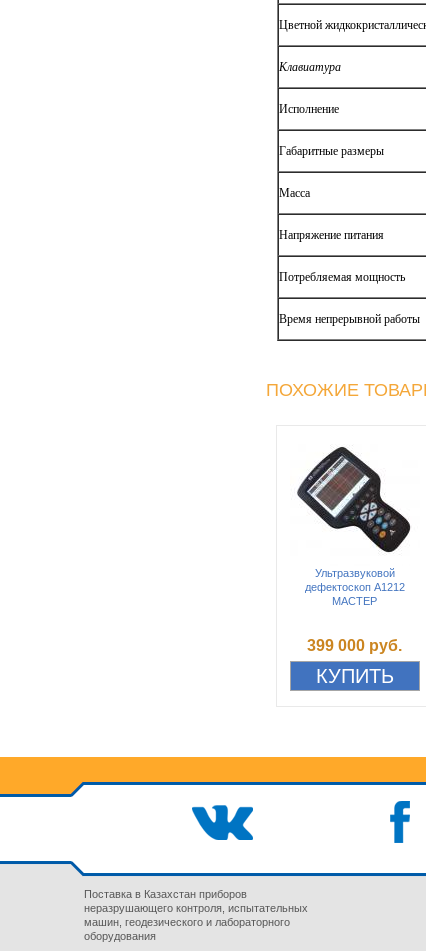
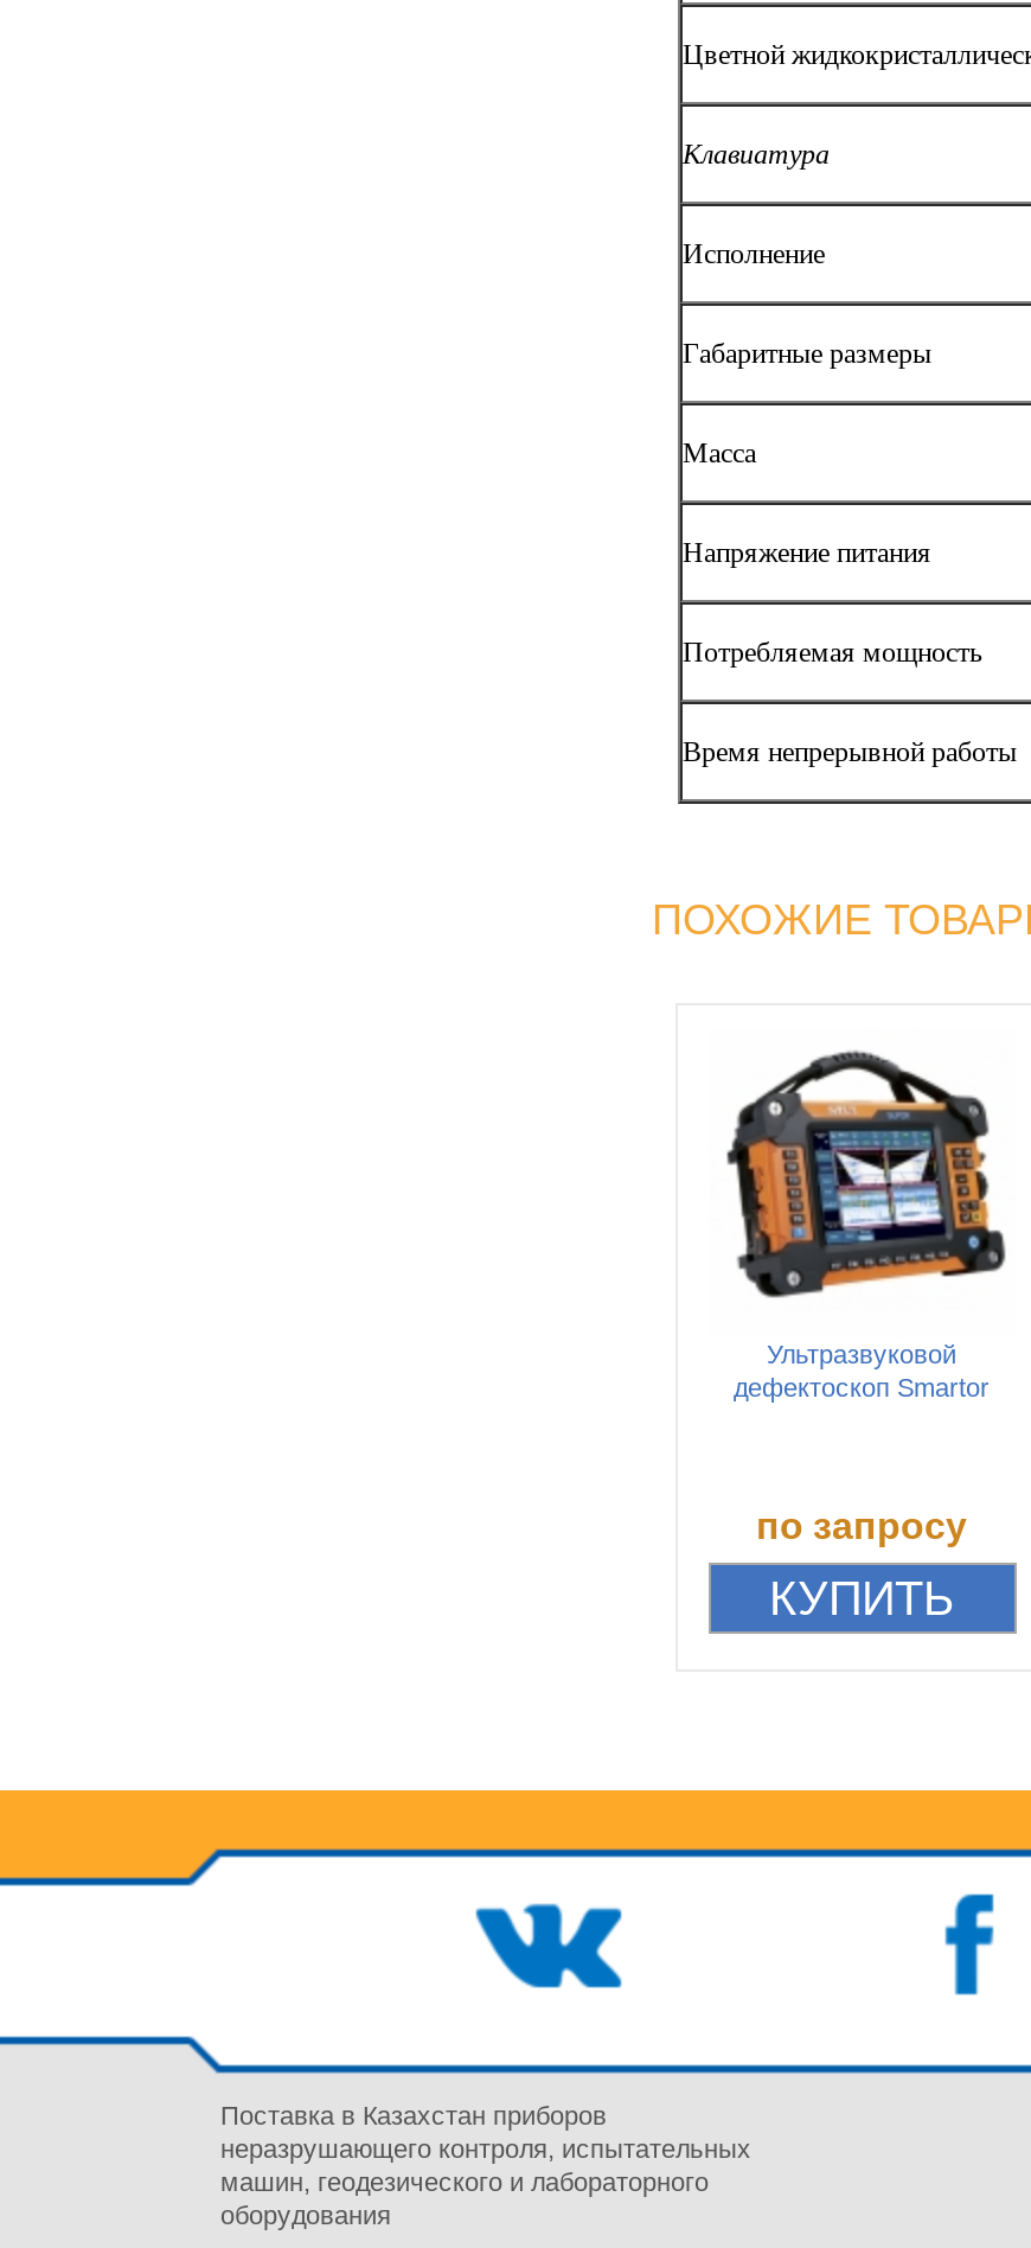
- [image]
- дефектоскоп А1212
- МАСТЕР
+ [image]
+ дефектоскоп Smartor

- 399 000 руб.
+ по запросу
